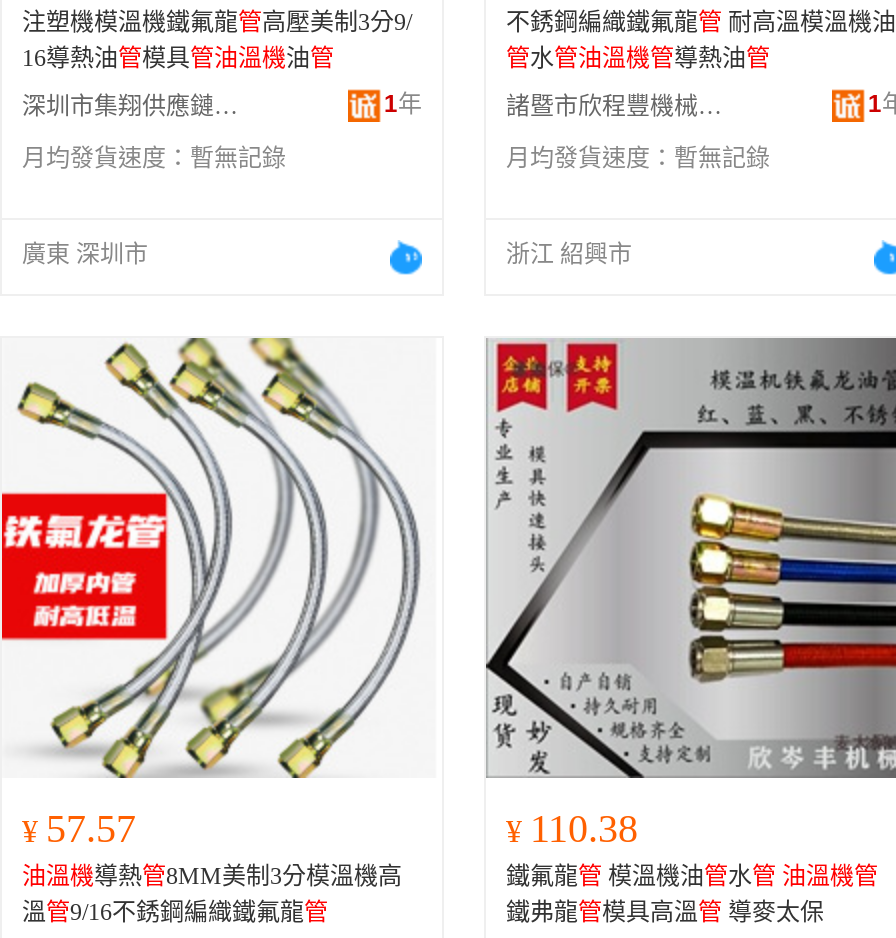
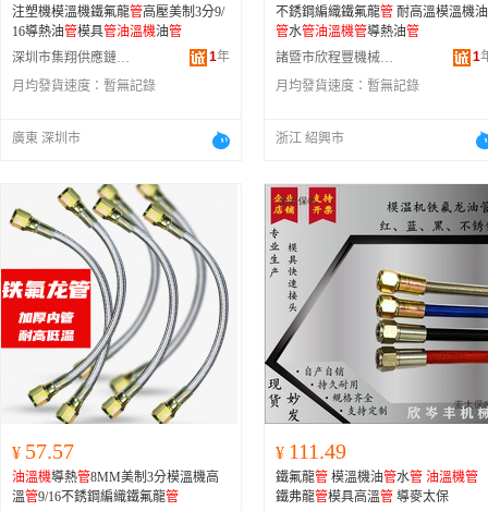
- ¥ 110.38
+ ¥ 111.49
